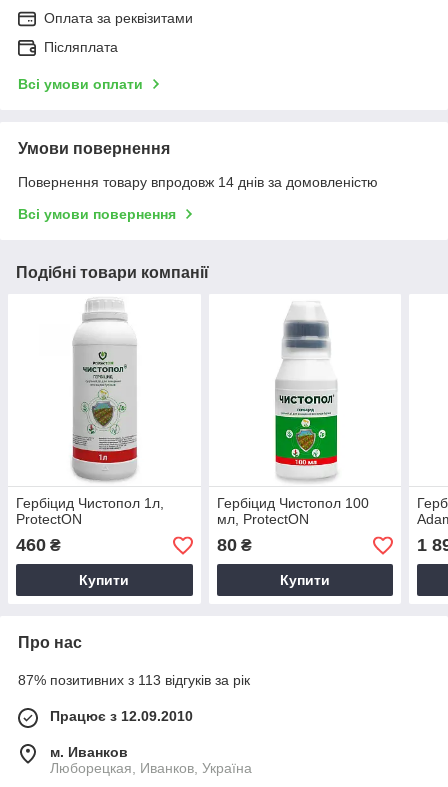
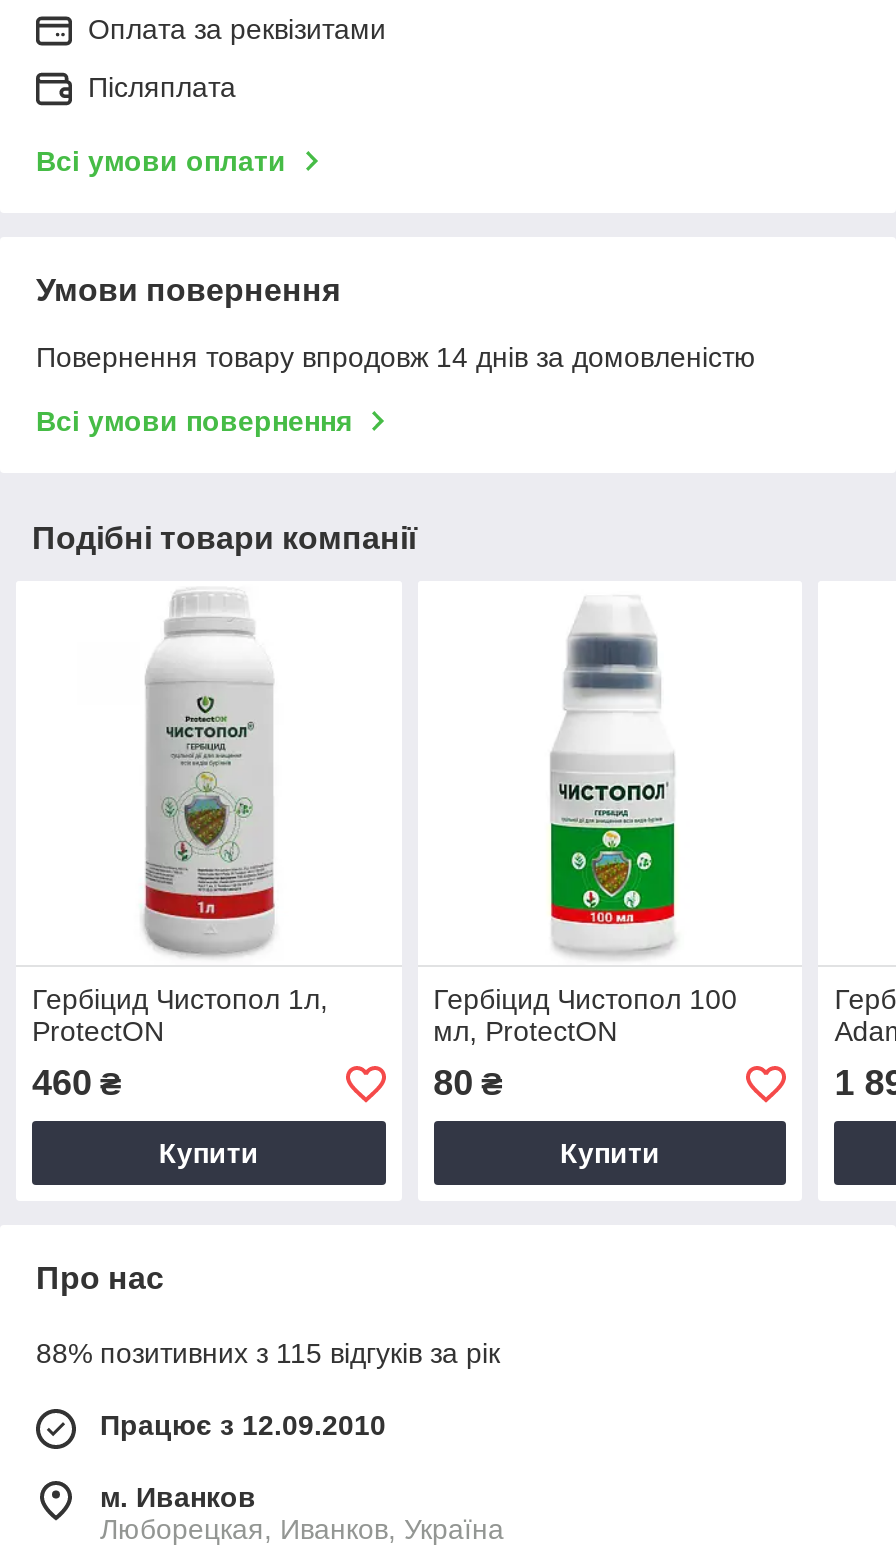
- 87% позитивних з 113 відгуків за рік
+ 88% позитивних з 115 відгуків за рік
